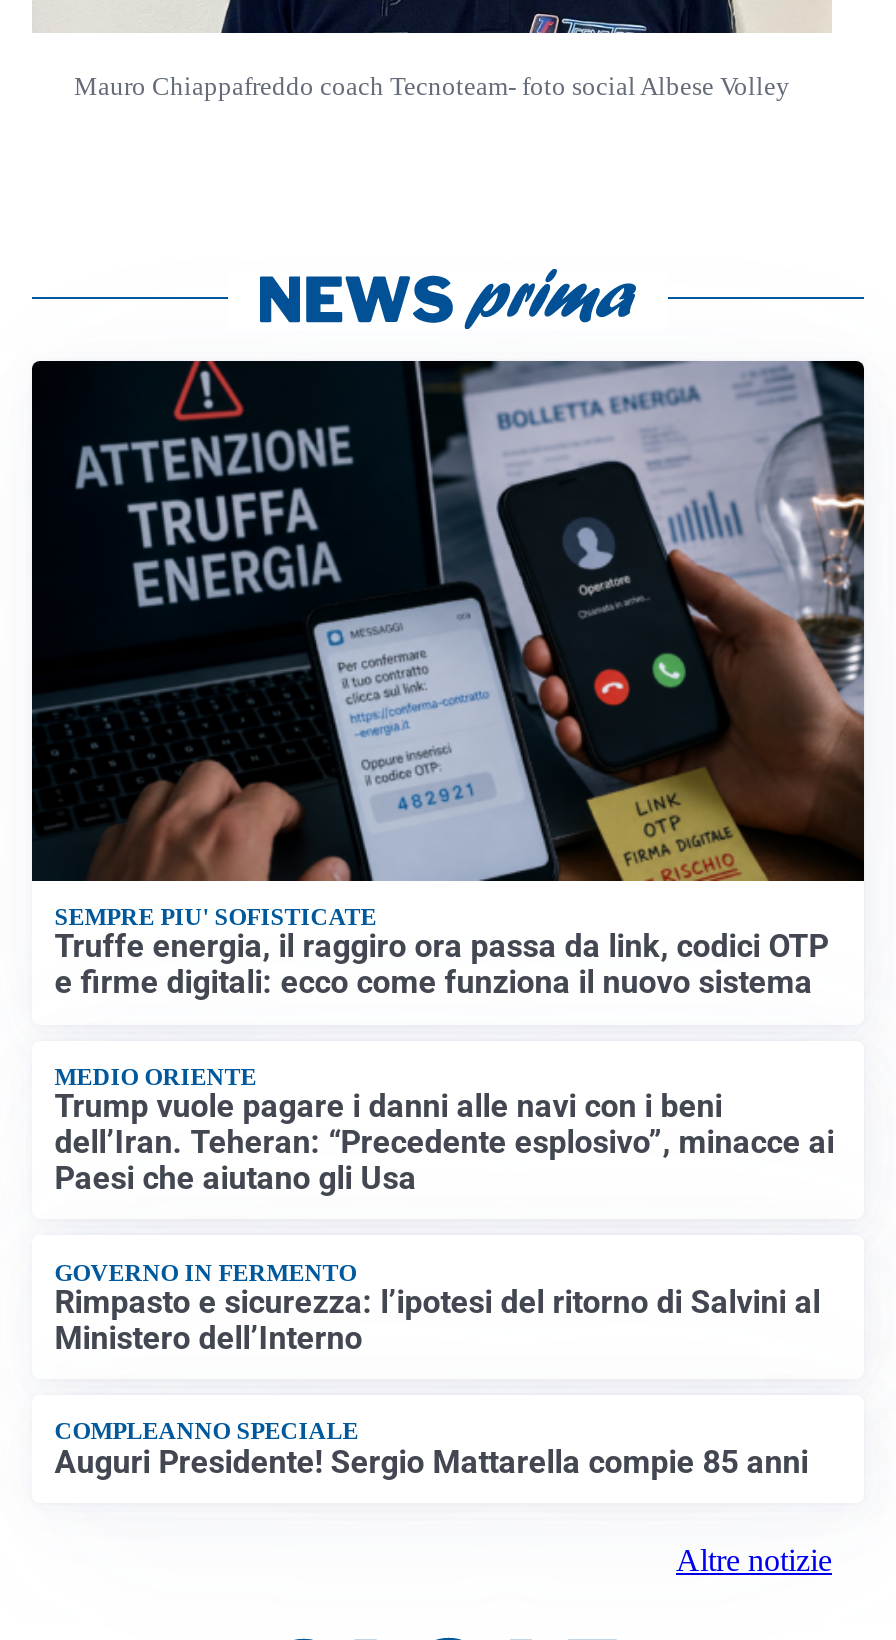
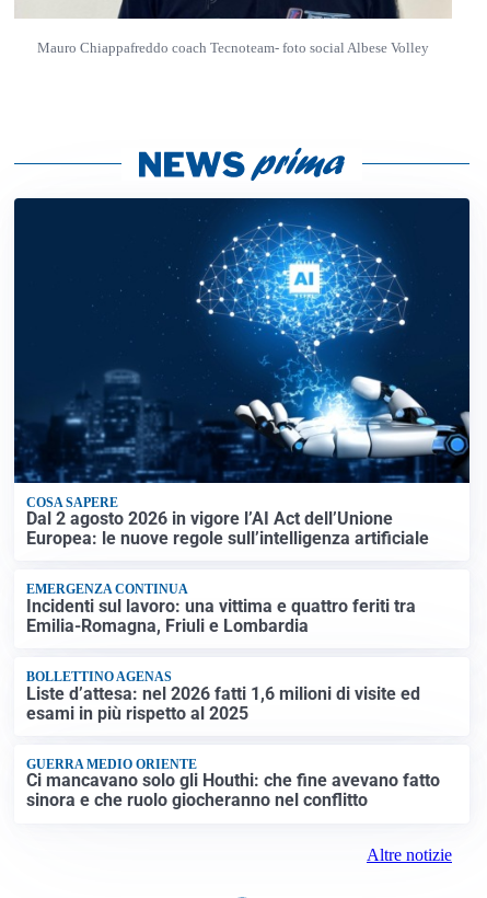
- [image]
- SEMPRE PIU' SOFISTICATE
- Truffe energia, il raggiro ora passa da link, codici OTP
- e firme digitali: ecco come funziona il nuovo sistema
+ [image]
+ COSA SAPERE
+ Dal 2 agosto 2026 in vigore l’AI Act dell’Unione
+ Europea: le nuove regole sull’intelligenza artificiale

- MEDIO ORIENTE
- Trump vuole pagare i danni alle navi con i beni
- dell’Iran. Teheran: “Precedente esplosivo”, minacce ai
- Paesi che aiutano gli Usa
+ EMERGENZA CONTINUA
+ Incidenti sul lavoro: una vittima e quattro feriti tra
+ Emilia-Romagna, Friuli e Lombardia

- GOVERNO IN FERMENTO
- Rimpasto e sicurezza: l’ipotesi del ritorno di Salvini al
- Ministero dell’Interno
+ BOLLETTINO AGENAS
+ Liste d’attesa: nel 2026 fatti 1,6 milioni di visite ed
+ esami in più rispetto al 2025

- COMPLEANNO SPECIALE
- Auguri Presidente! Sergio Mattarella compie 85 anni
+ GUERRA MEDIO ORIENTE
+ Ci mancavano solo gli Houthi: che fine avevano fatto
+ sinora e che ruolo giocheranno nel conflitto
